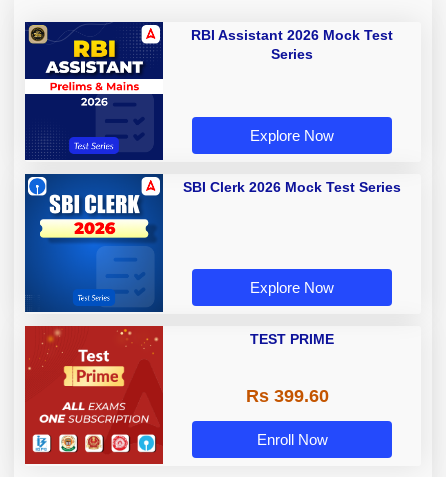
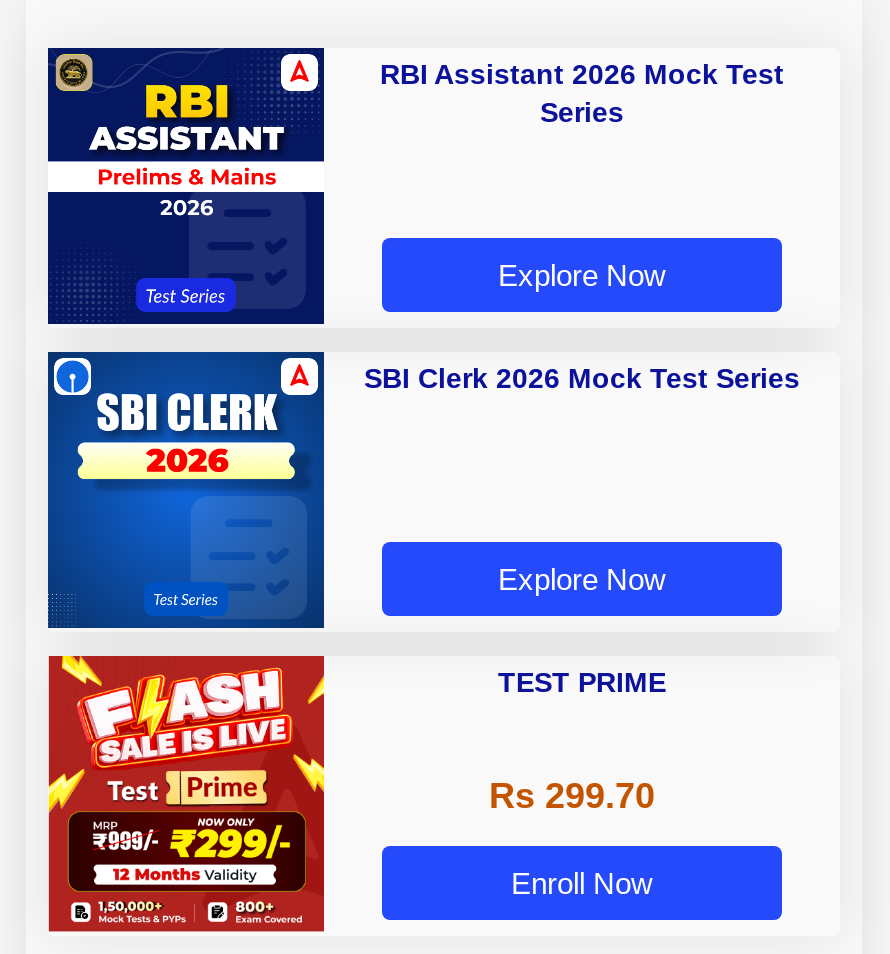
- [image]
+ [image]

- Rs 399.60
+ Rs 299.70
